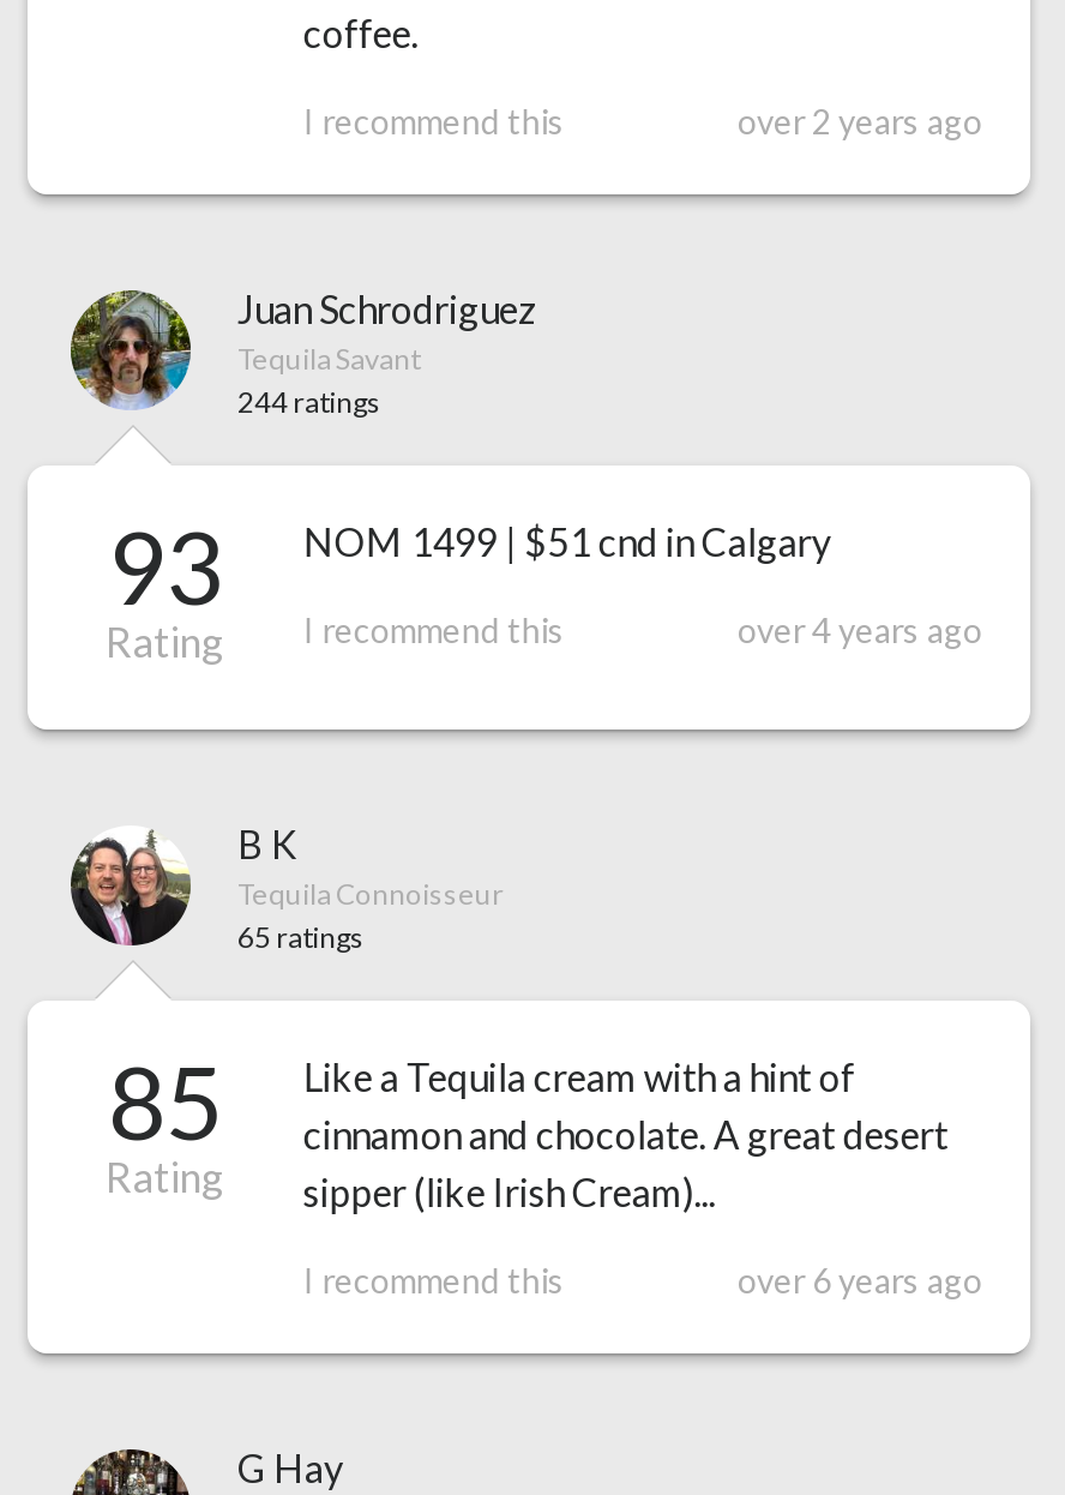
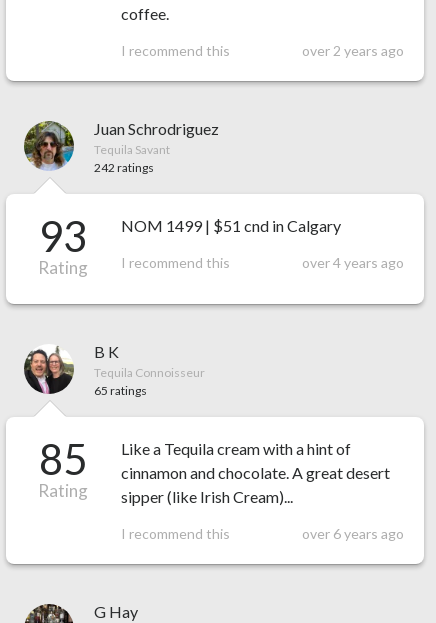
- 244 ratings
+ 242 ratings
